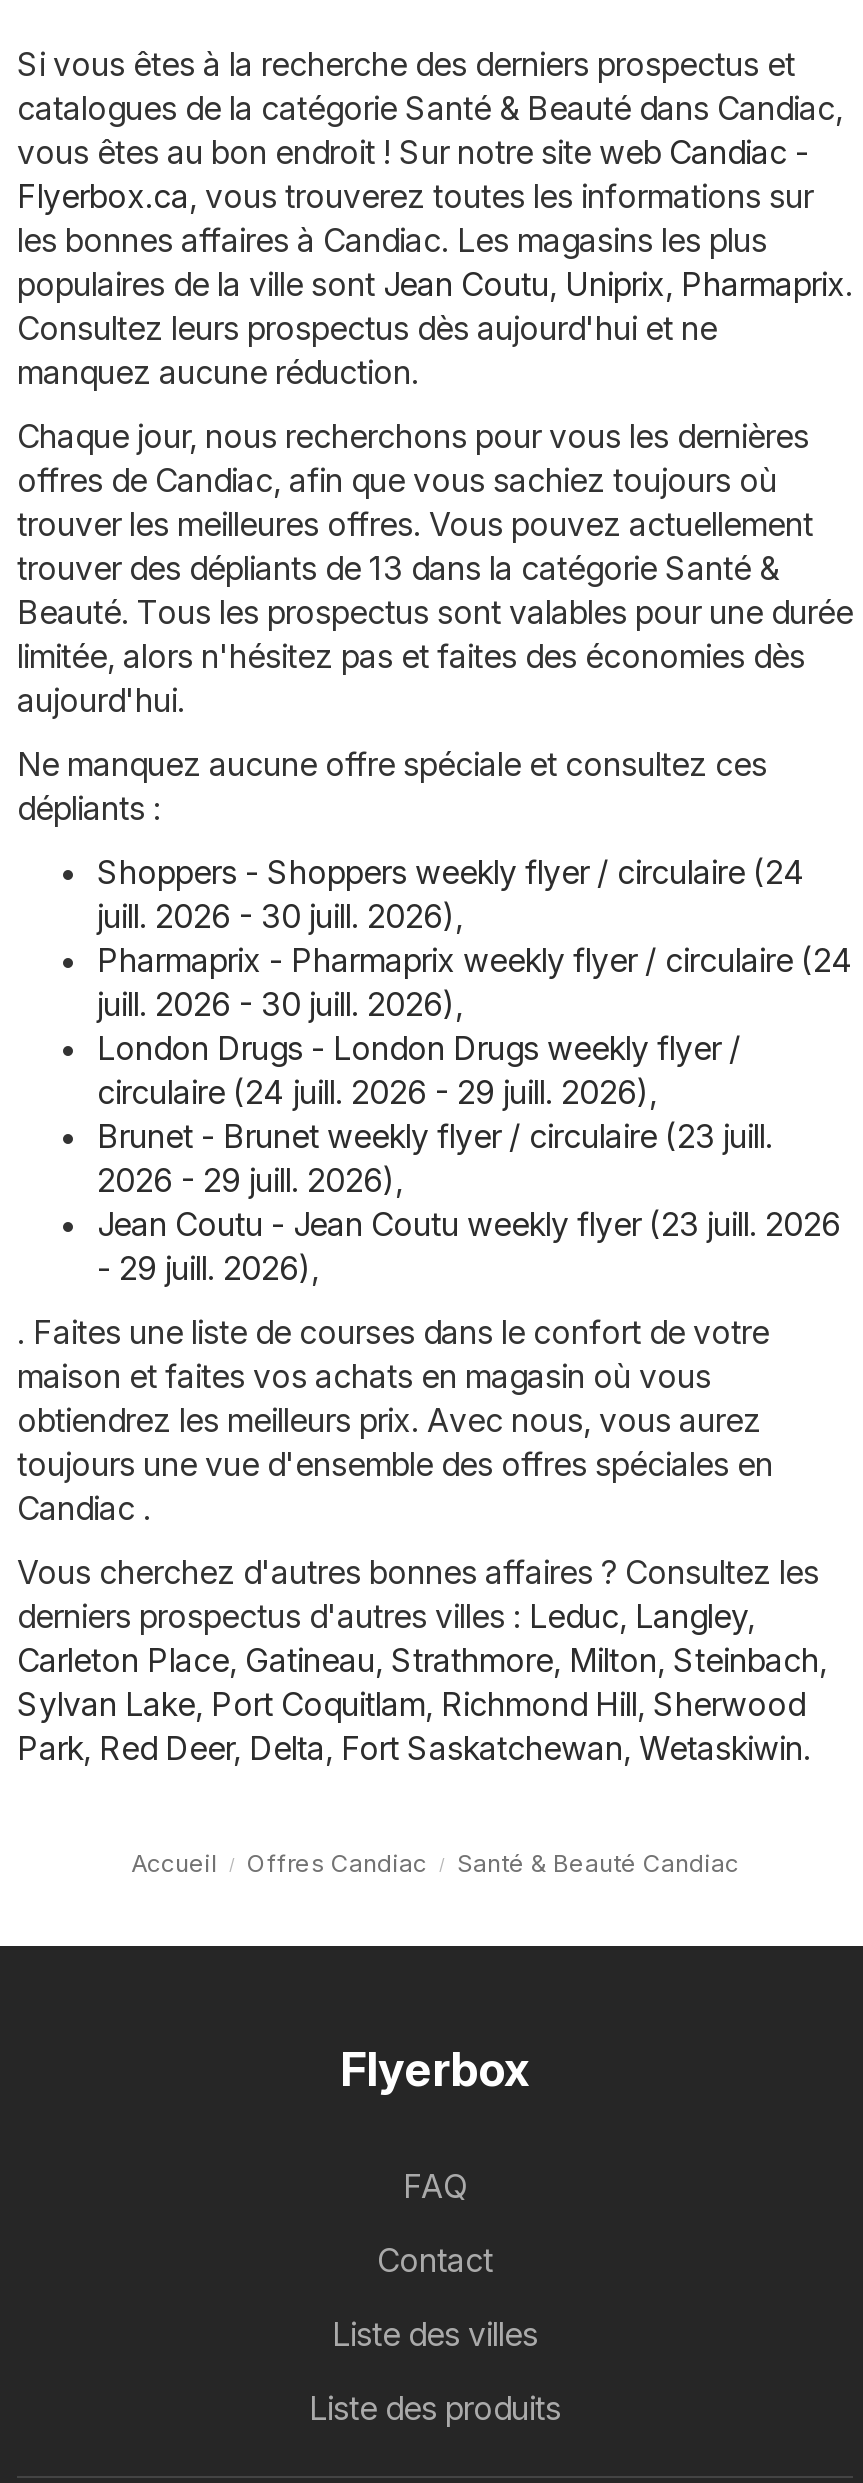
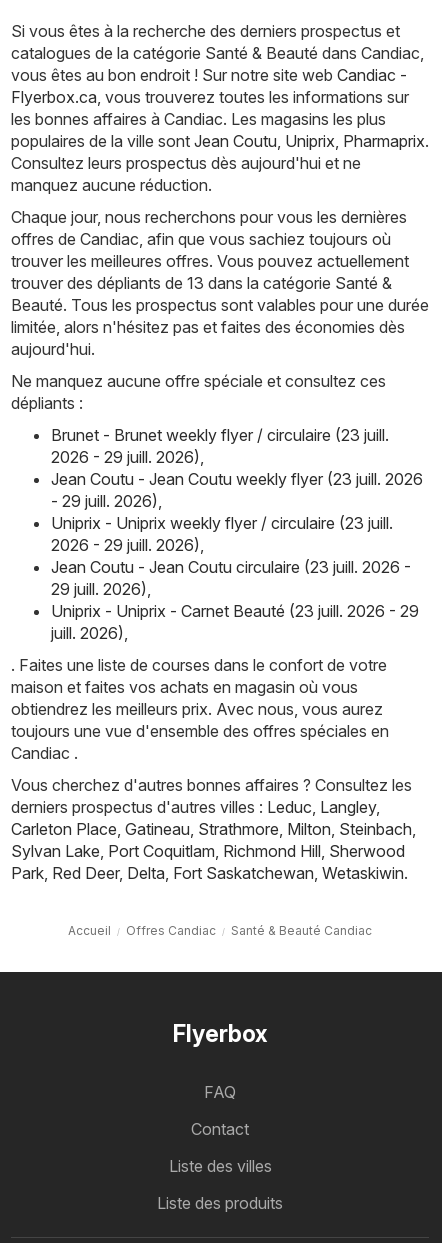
- Shoppers - Shoppers weekly flyer / circulaire (24
- juill. 2026 - 30 juill. 2026),
- Pharmaprix - Pharmaprix weekly flyer / circulaire (24
- juill. 2026 - 30 juill. 2026),
- London Drugs - London Drugs weekly flyer /
- circulaire (24 juill. 2026 - 29 juill. 2026),

moved up: Brunet - Brunet weekly flyer / circulaire (23 juill. | 2026 - 29 juill. 2026), | Jean Coutu - Jean Coutu weekly flyer (23 juill. 2026 | - 29 juill. 2026),

+ Uniprix - Uniprix weekly flyer / circulaire (23 juill.
+ 2026 - 29 juill. 2026),
+ Jean Coutu - Jean Coutu circulaire (23 juill. 2026 -
+ 29 juill. 2026),
+ Uniprix - Uniprix - Carnet Beauté (23 juill. 2026 - 29
+ juill. 2026),
